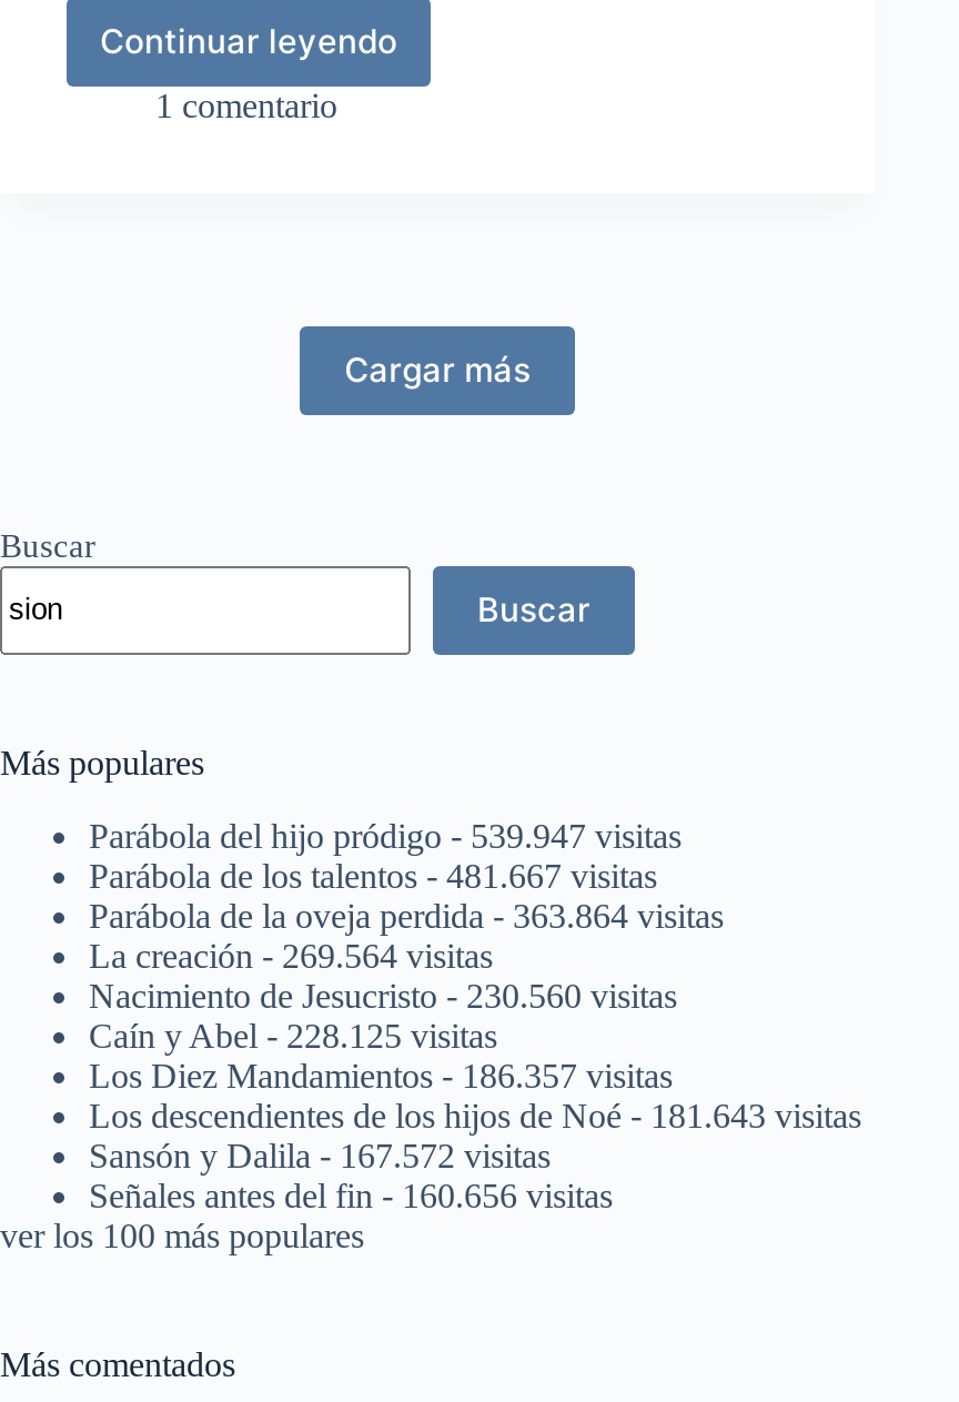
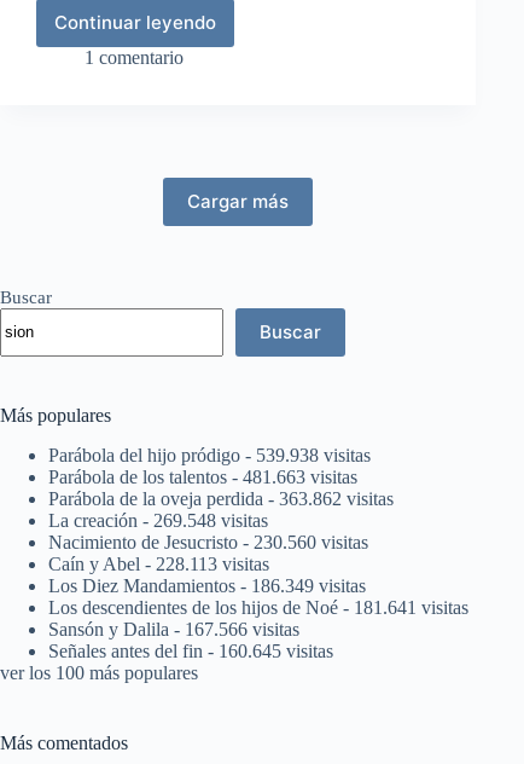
- Parábola del hijo pródigo - 539.947 visitas
+ Parábola del hijo pródigo - 539.938 visitas

- Parábola de los talentos- 481.667 visitas
+ Parábola de los talentos- 481.663 visitas

- Parábola de la oveja perdida - 363.864 visitas
+ Parábola de la oveja perdida - 363.862 visitas

- La creación - 269.564 visitas
+ La creación - 269.548 visitas

- Caín y Abel - 228.125 visitas
+ Caín y Abel - 228.113 visitas

- Los Diez Mandamientos - 186.357 visitas
+ Los Diez Mandamientos - 186.349 visitas

- Los descendientes de los hijos de Noé - 181.643 visitas
+ Los descendientes de los hijos de Noé - 181.641 visitas

- Sansón y Dalila - 167.572 visitas
+ Sansón y Dalila - 167.566 visitas

- Señales antes del fin - 160.656 visitas
+ Señales antes del fin - 160.645 visitas
